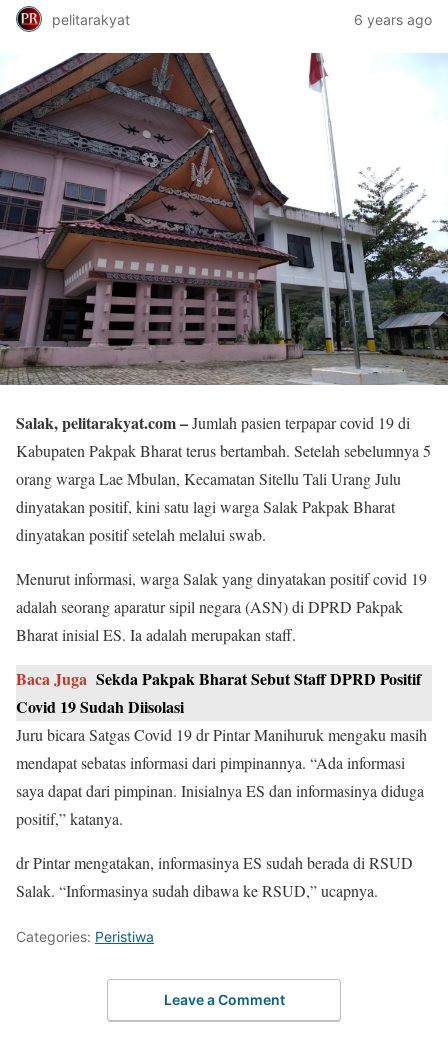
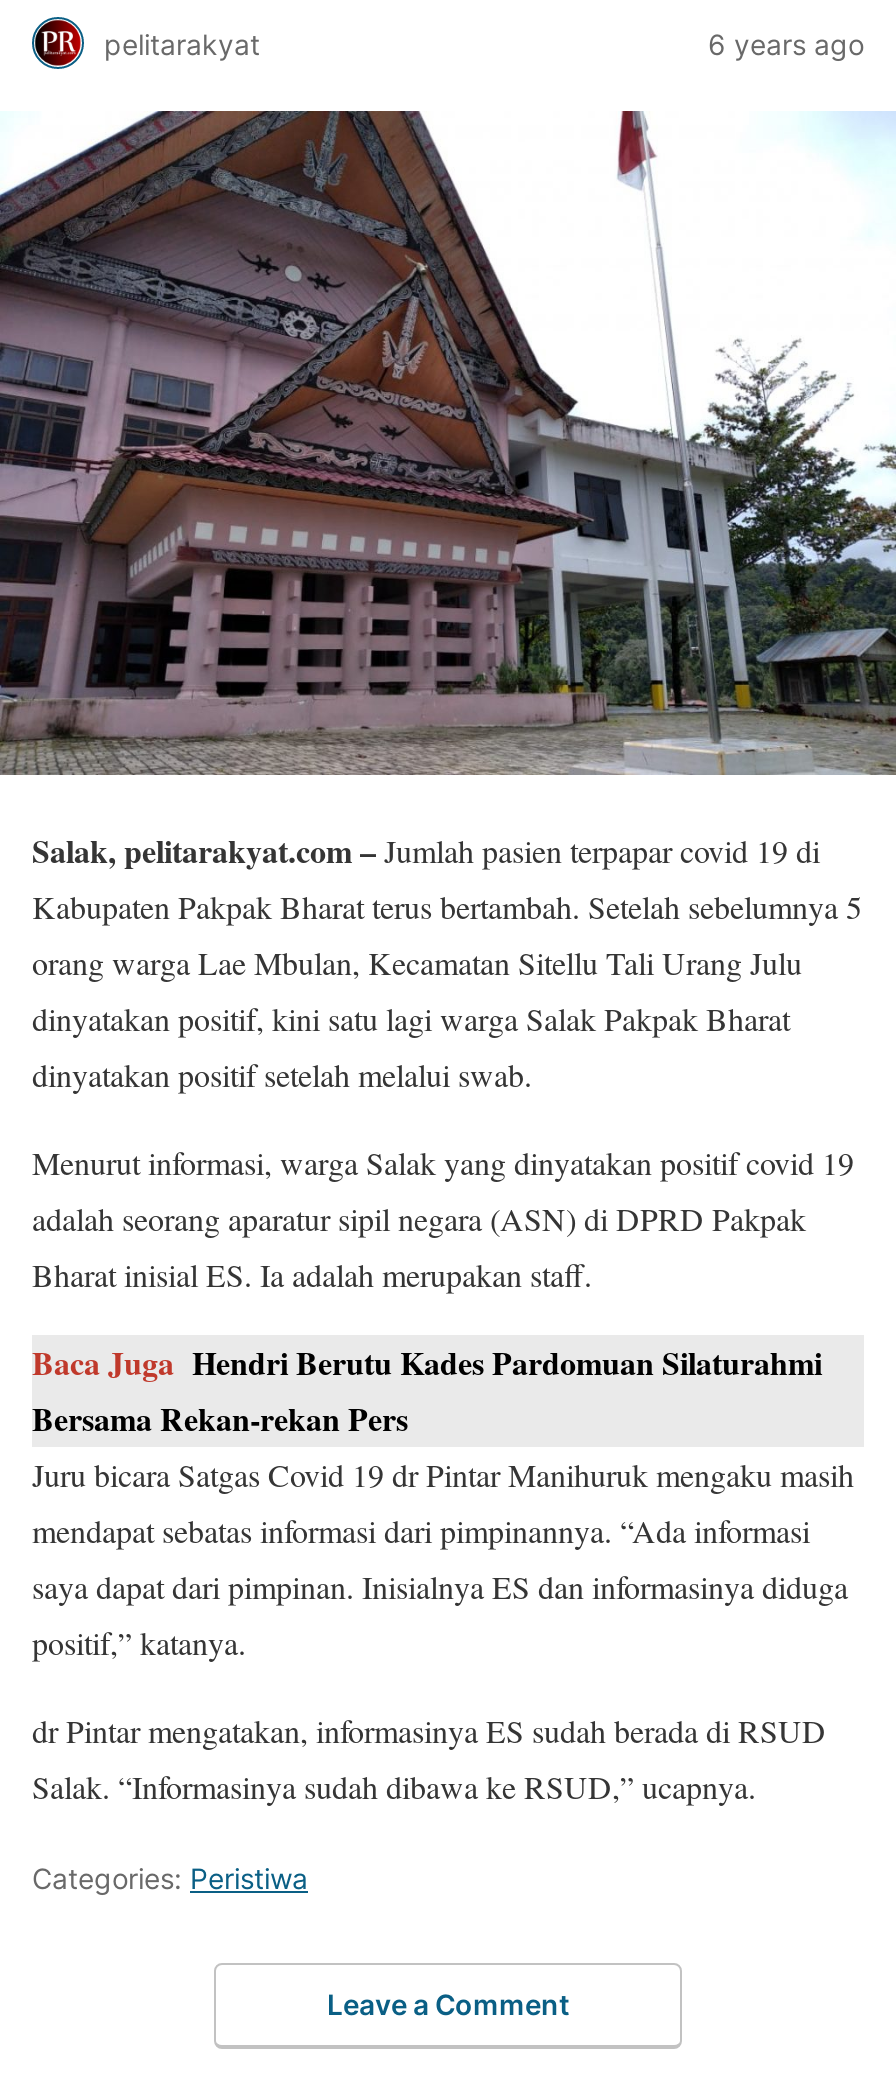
- Baca Juga Sekda Pakpak Bharat Sebut Staff DPRD Positif
- Covid 19 Sudah Diisolasi
+ Baca Juga Hendri Berutu Kades Pardomuan Silaturahmi
+ Bersama Rekan-rekan Pers
